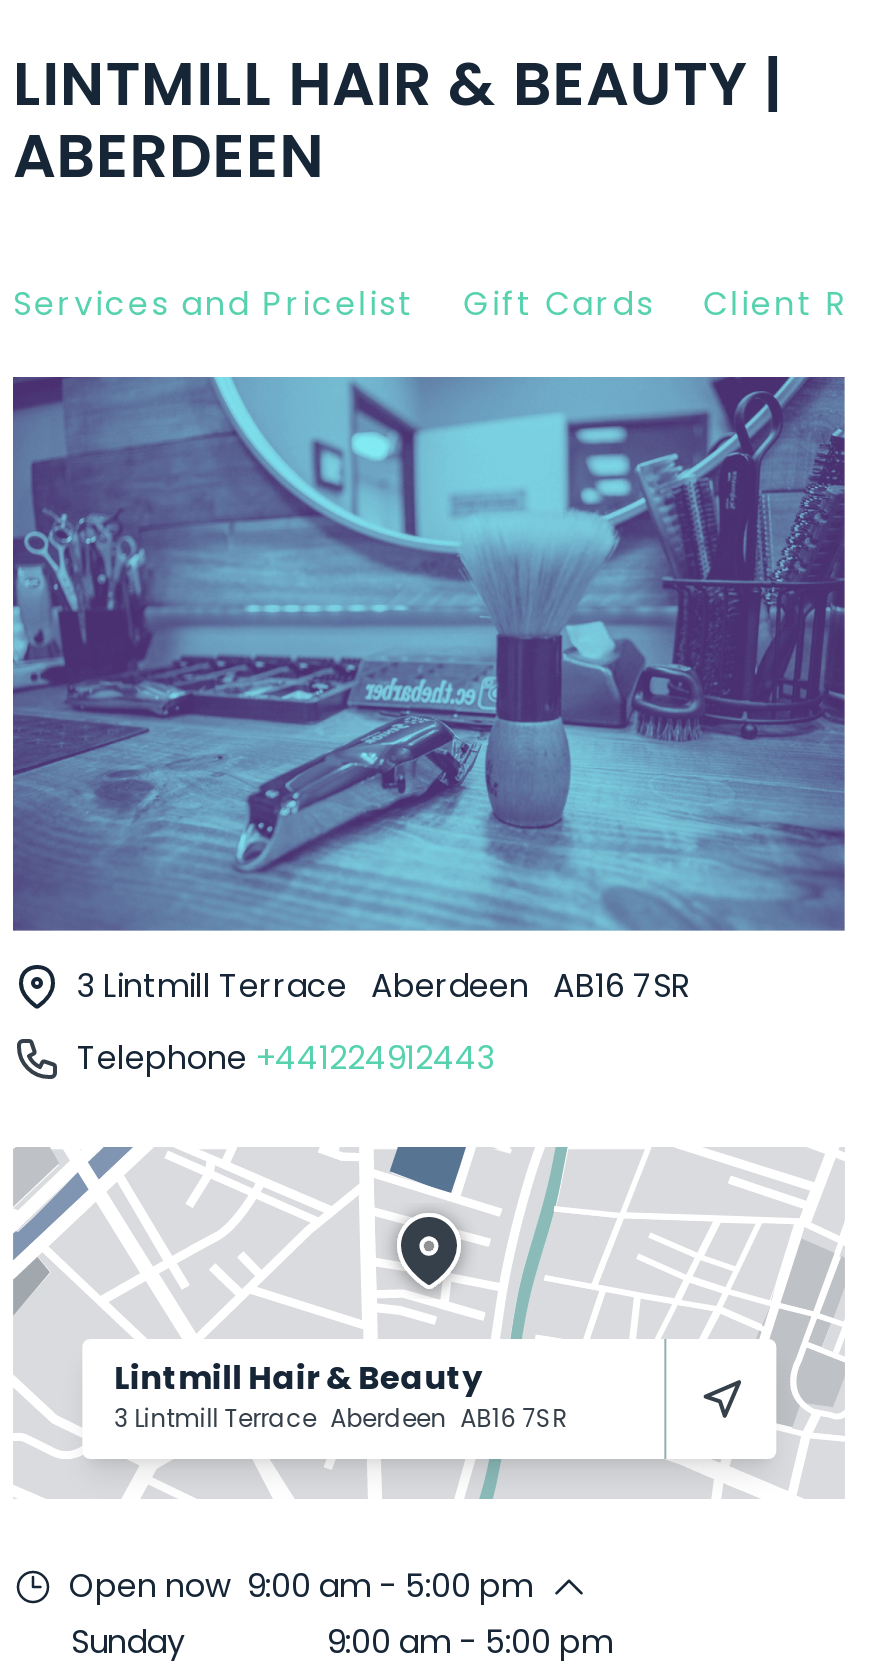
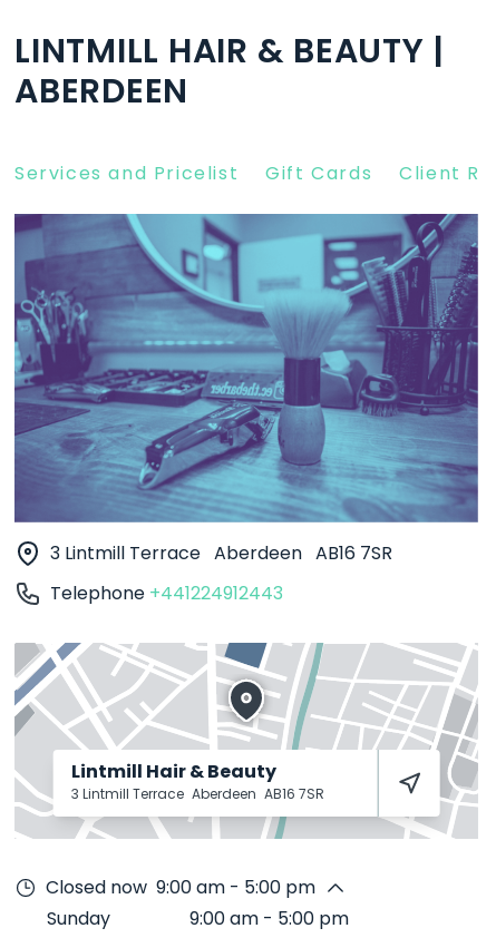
- Open now 9:00 am - 5:00 pm
+ Closed now 9:00 am - 5:00 pm
